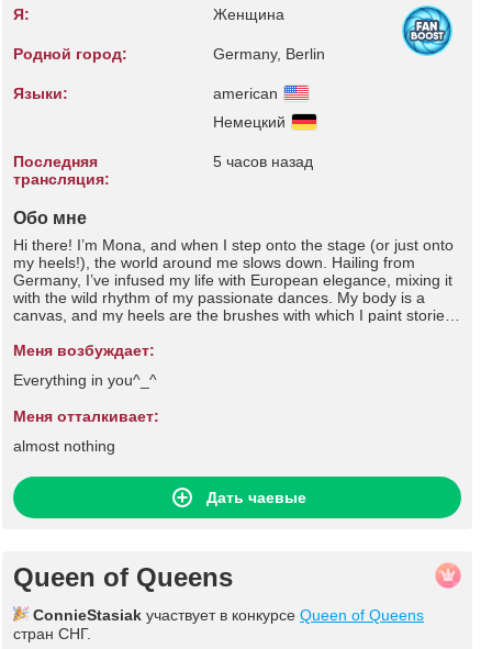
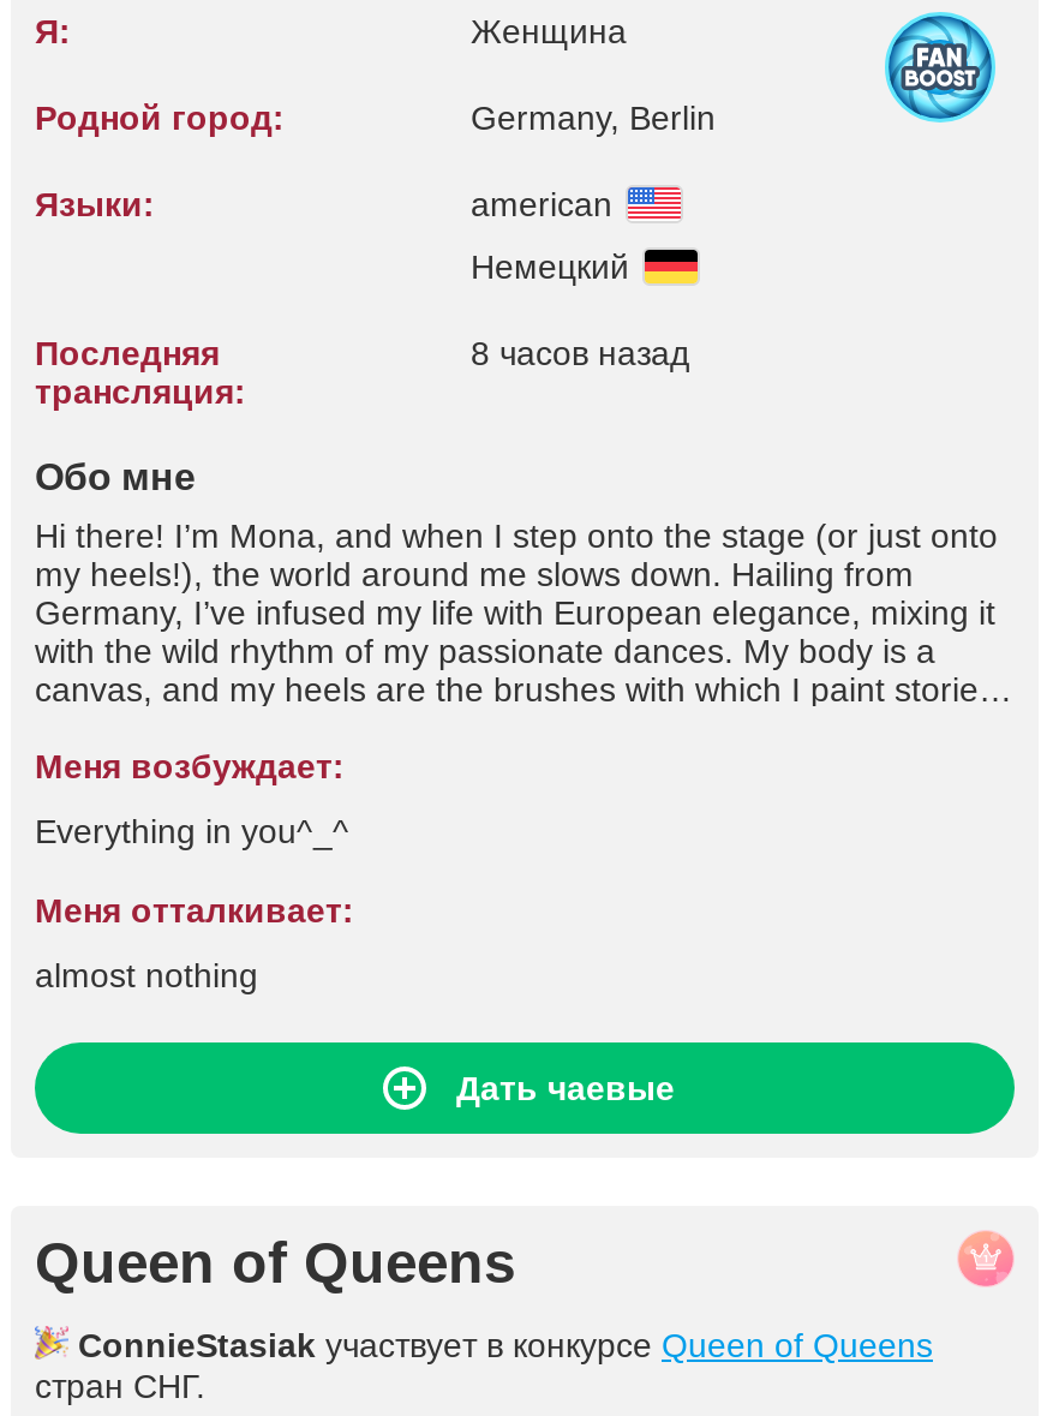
- 5 часов назад
+ 8 часов назад
